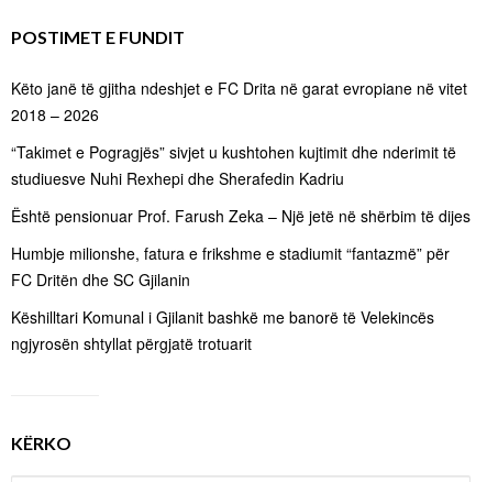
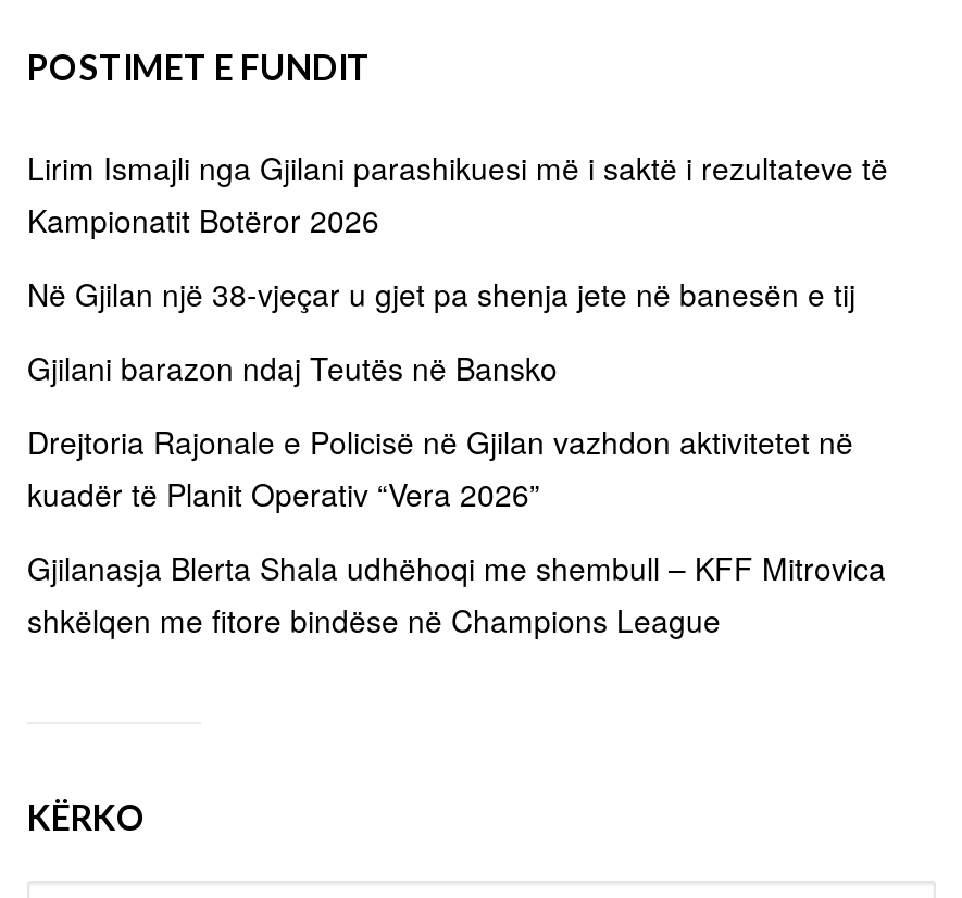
- Këto janë të gjitha ndeshjet e FC Drita në garat evropiane në vitet
- 2018 – 2026
+ Lirim Ismajli nga Gjilani parashikuesi më i saktë i rezultateve të
+ Kampionatit Botëror 2026

- “Takimet e Pogragjës” sivjet u kushtohen kujtimit dhe nderimit të
- studiuesve Nuhi Rexhepi dhe Sherafedin Kadriu
+ Në Gjilan një 38-vjeçar u gjet pa shenja jete në banesën e tij

- Është pensionuar Prof. Farush Zeka – Një jetë në shërbim të dijes
+ Gjilani barazon ndaj Teutës në Bansko

- Humbje milionshe, fatura e frikshme e stadiumit “fantazmë” për
- FC Dritën dhe SC Gjilanin
+ Drejtoria Rajonale e Policisë në Gjilan vazhdon aktivitetet në
+ kuadër të Planit Operativ “Vera 2026”

- Këshilltari Komunal i Gjilanit bashkë me banorë të Velekincës
- ngjyrosën shtyllat përgjatë trotuarit
+ Gjilanasja Blerta Shala udhëhoqi me shembull – KFF Mitrovica
+ shkëlqen me fitore bindëse në Champions League
